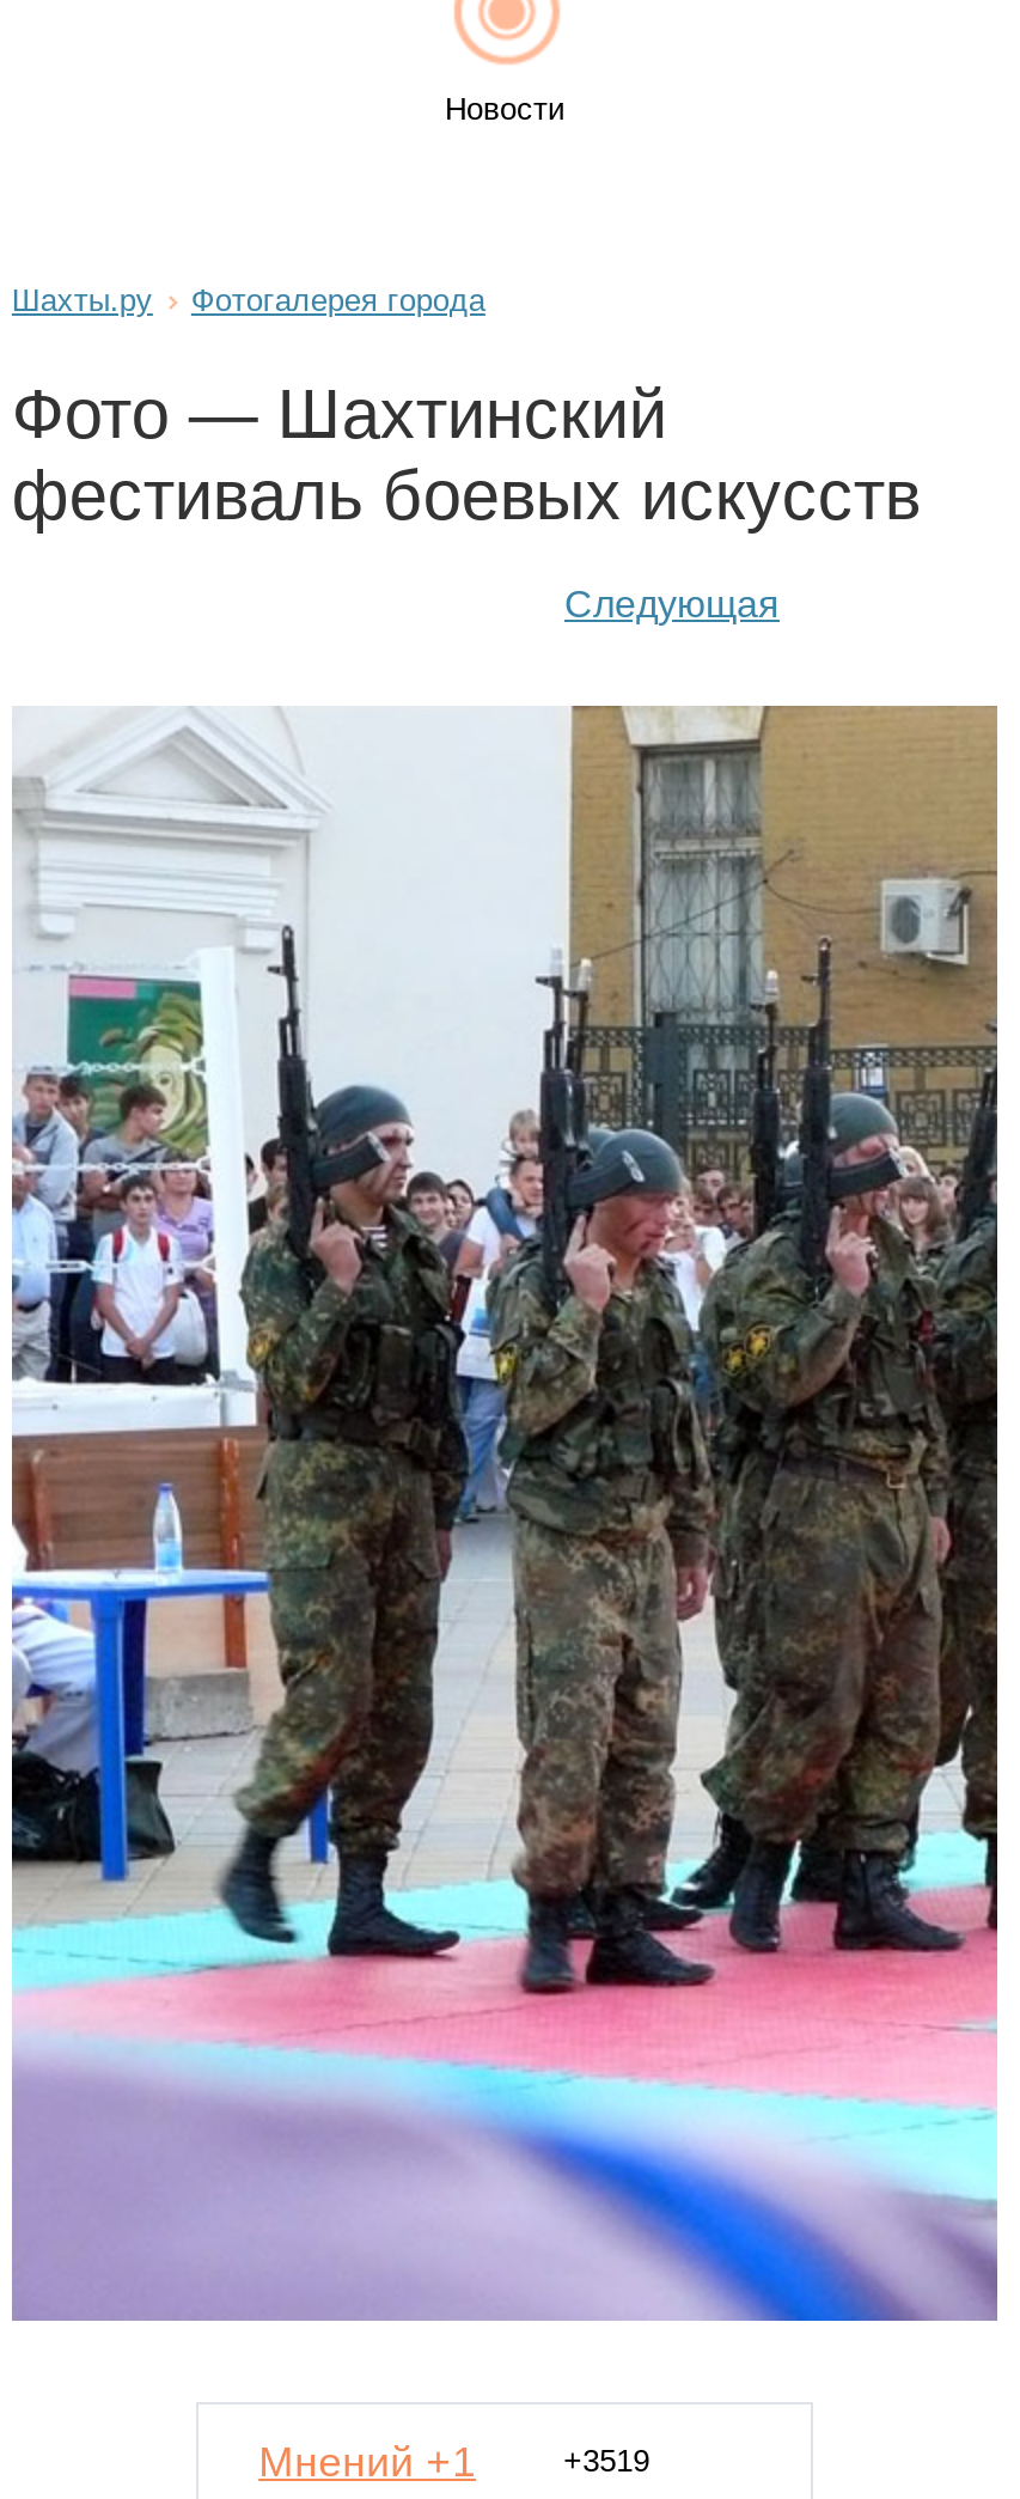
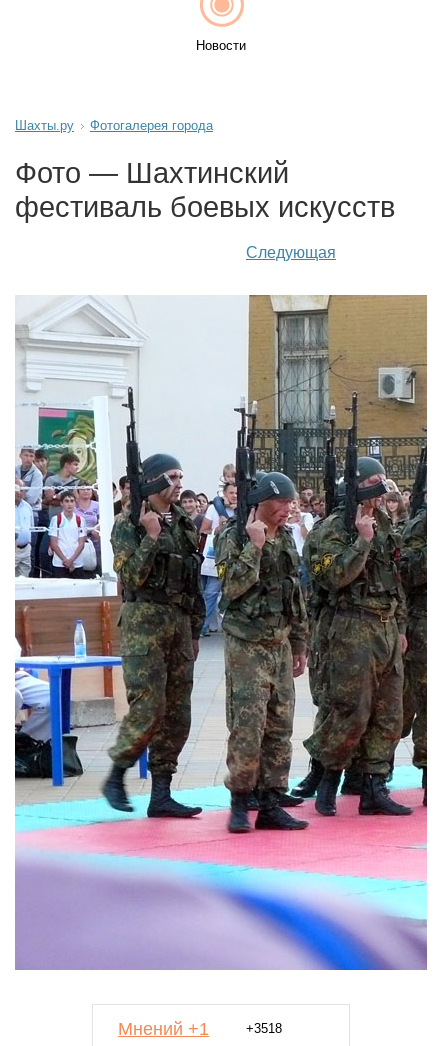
- +3519
+ +3518
